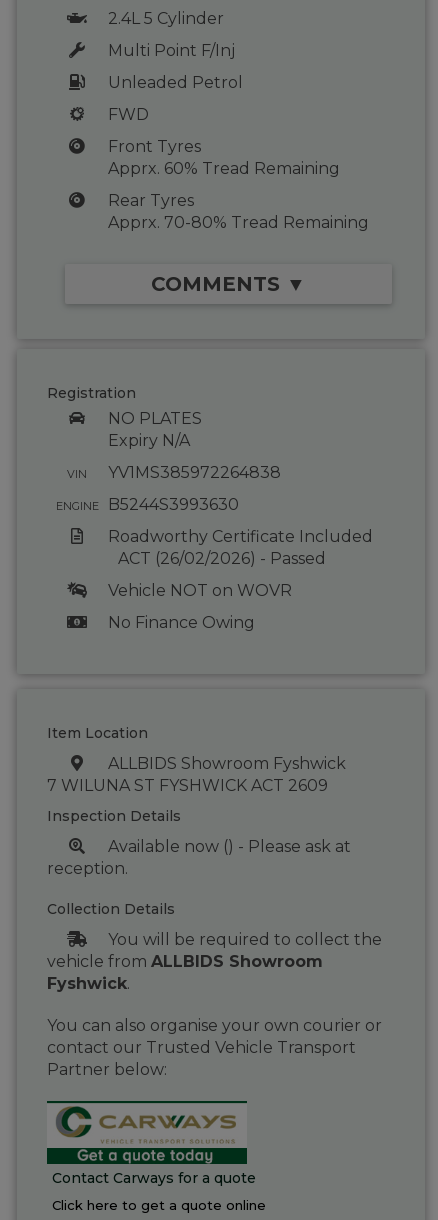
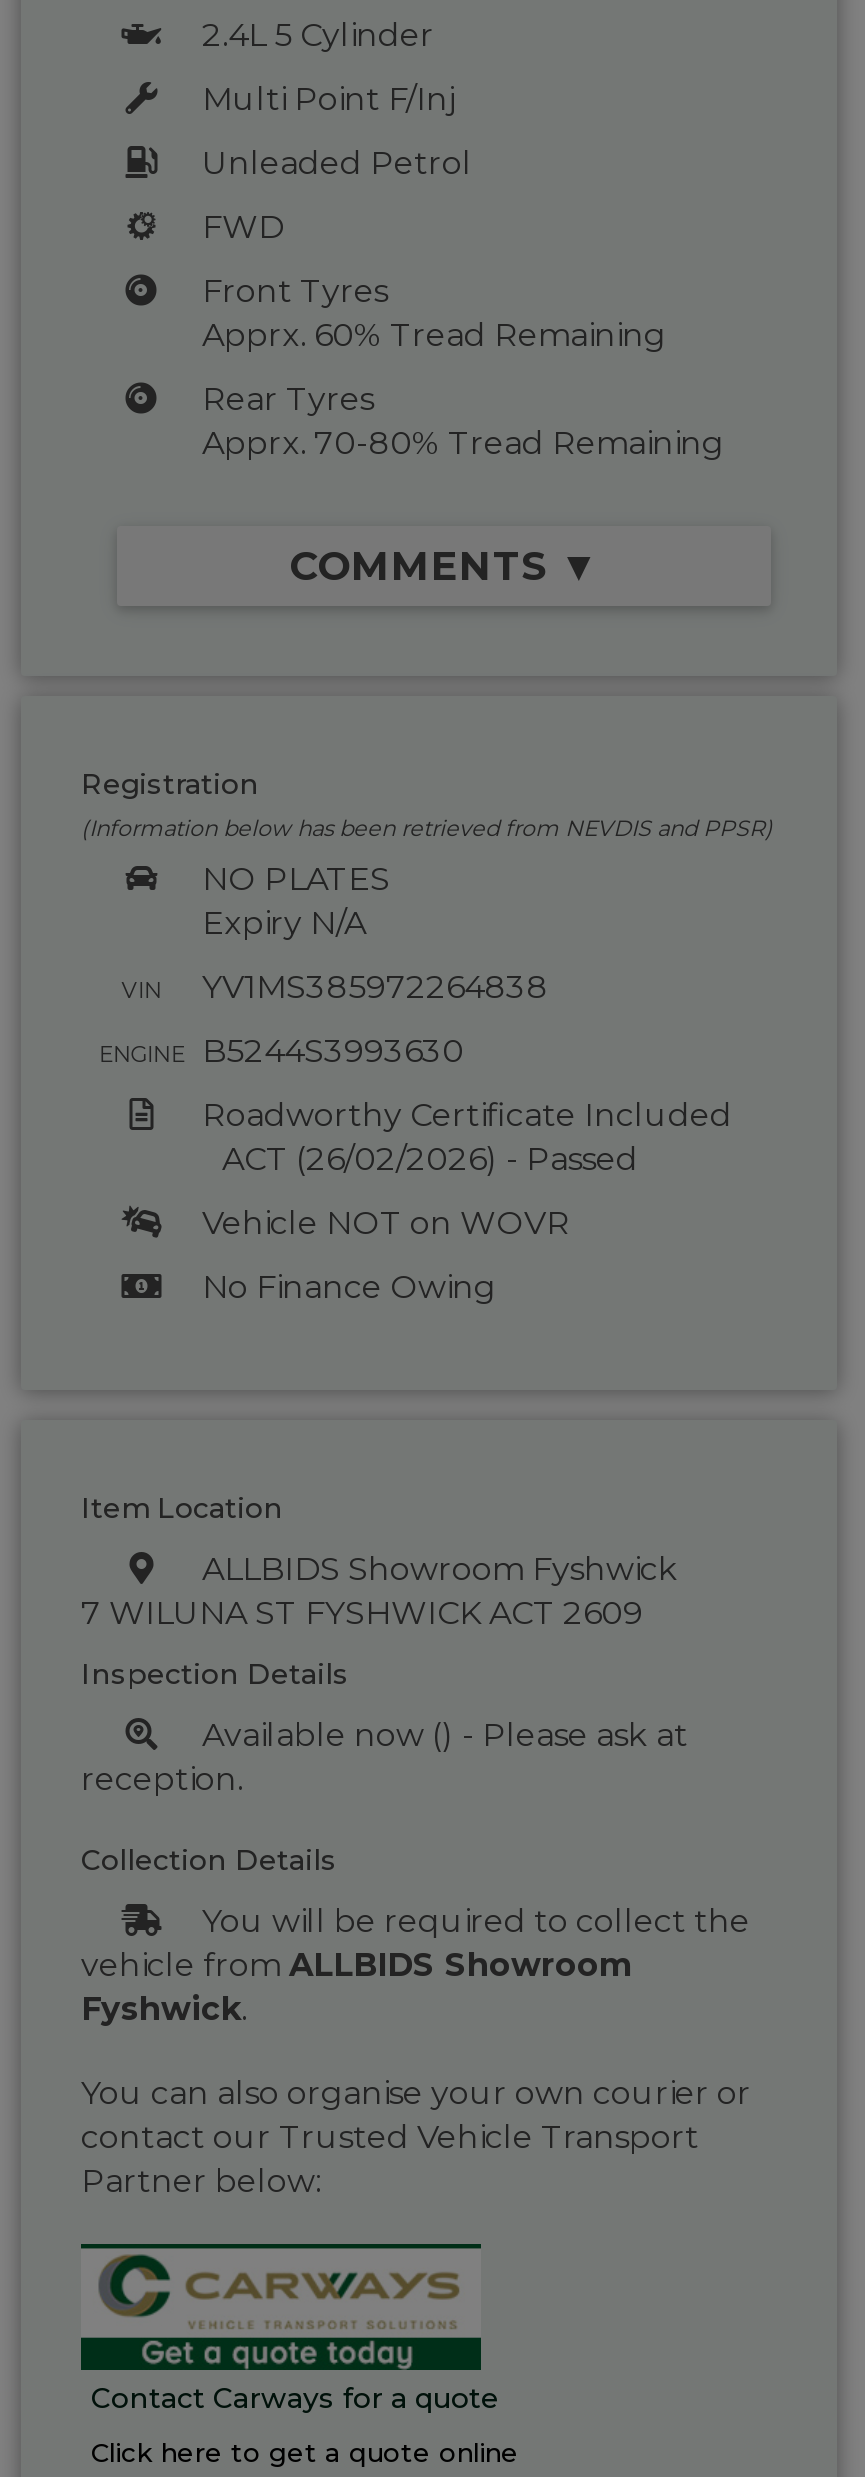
+ (Information below has been retrieved from NEVDIS and PPSR)
